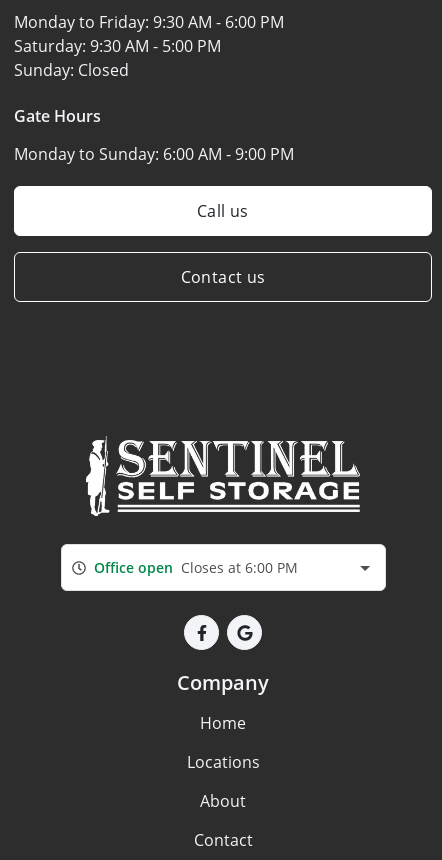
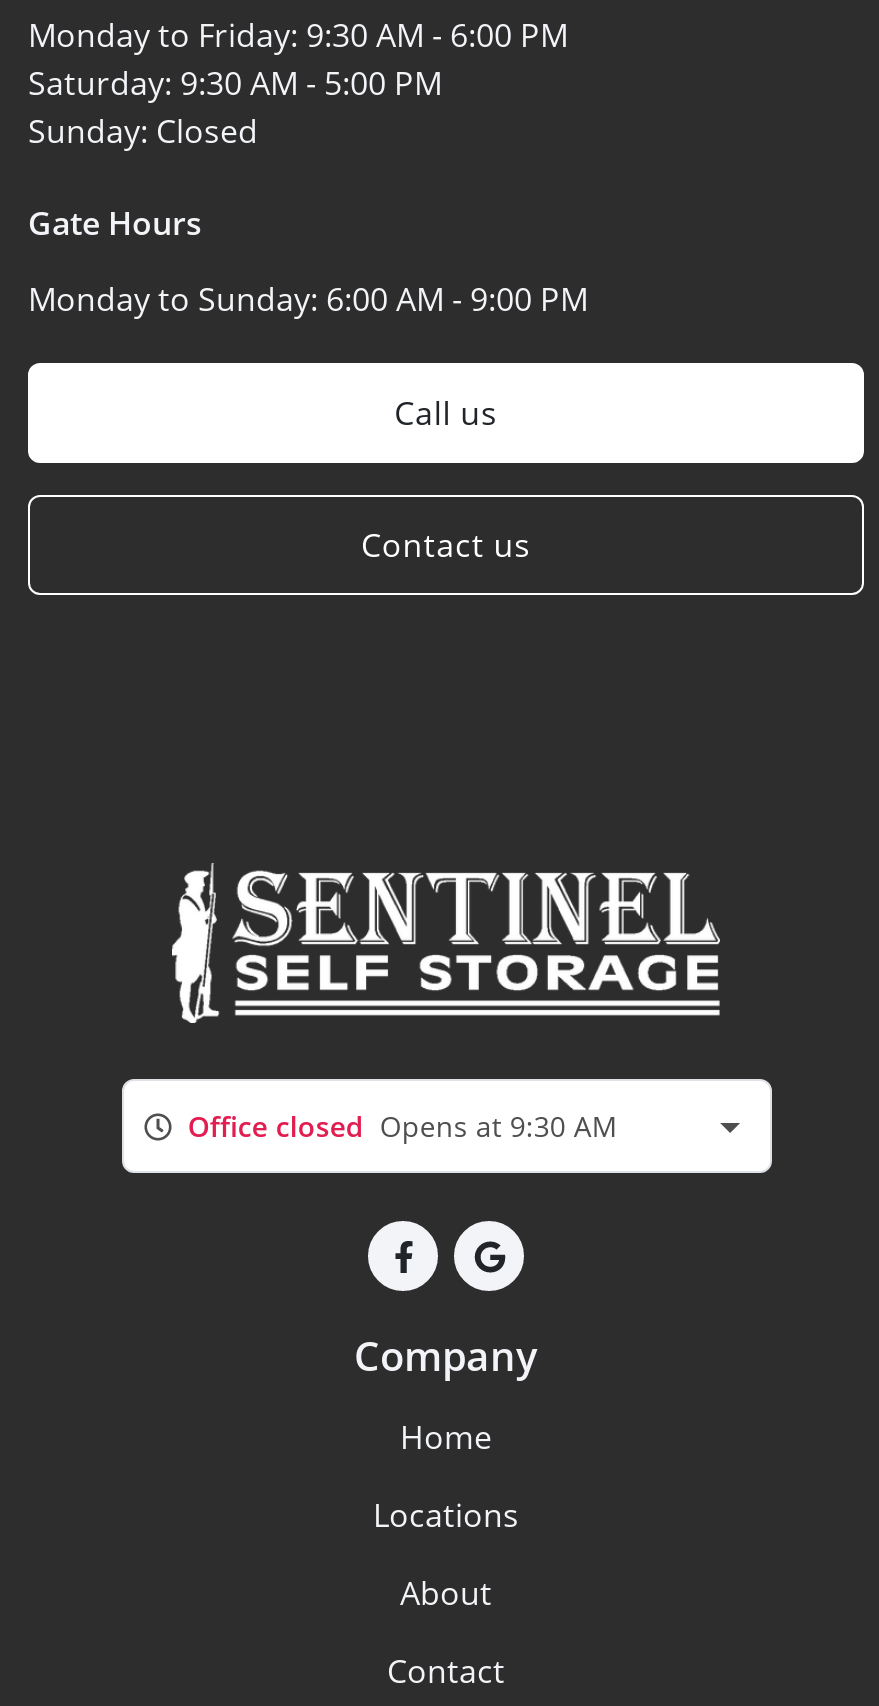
- Office open Closes at 6:00 PM
+ Office closed Opens at 9:30 AM
